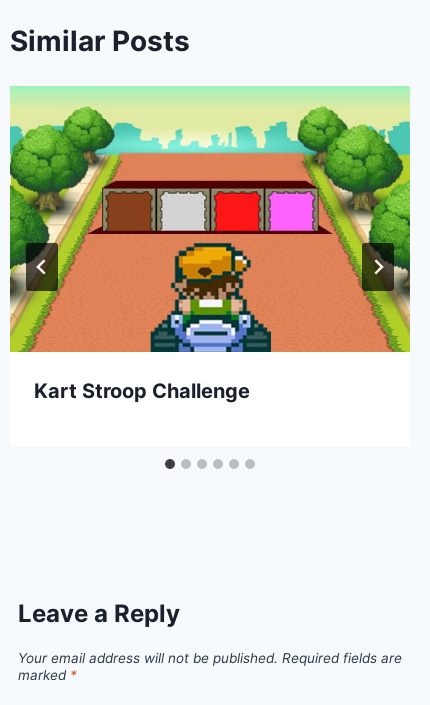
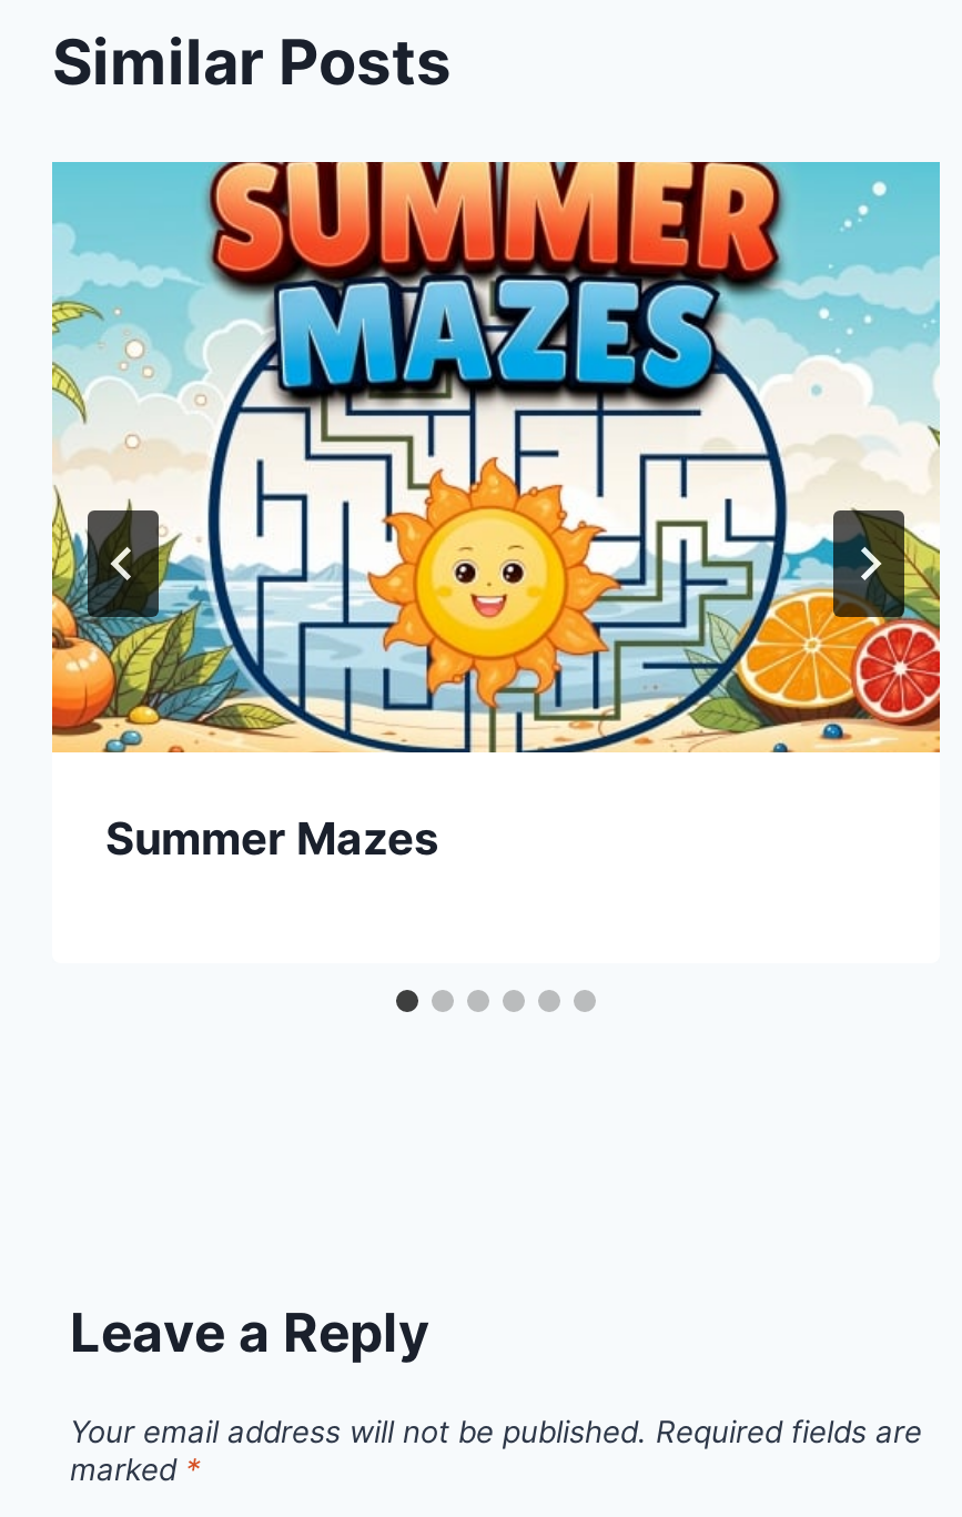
- [image]
- Kart Stroop Challenge
+ [image]
+ Summer Mazes
